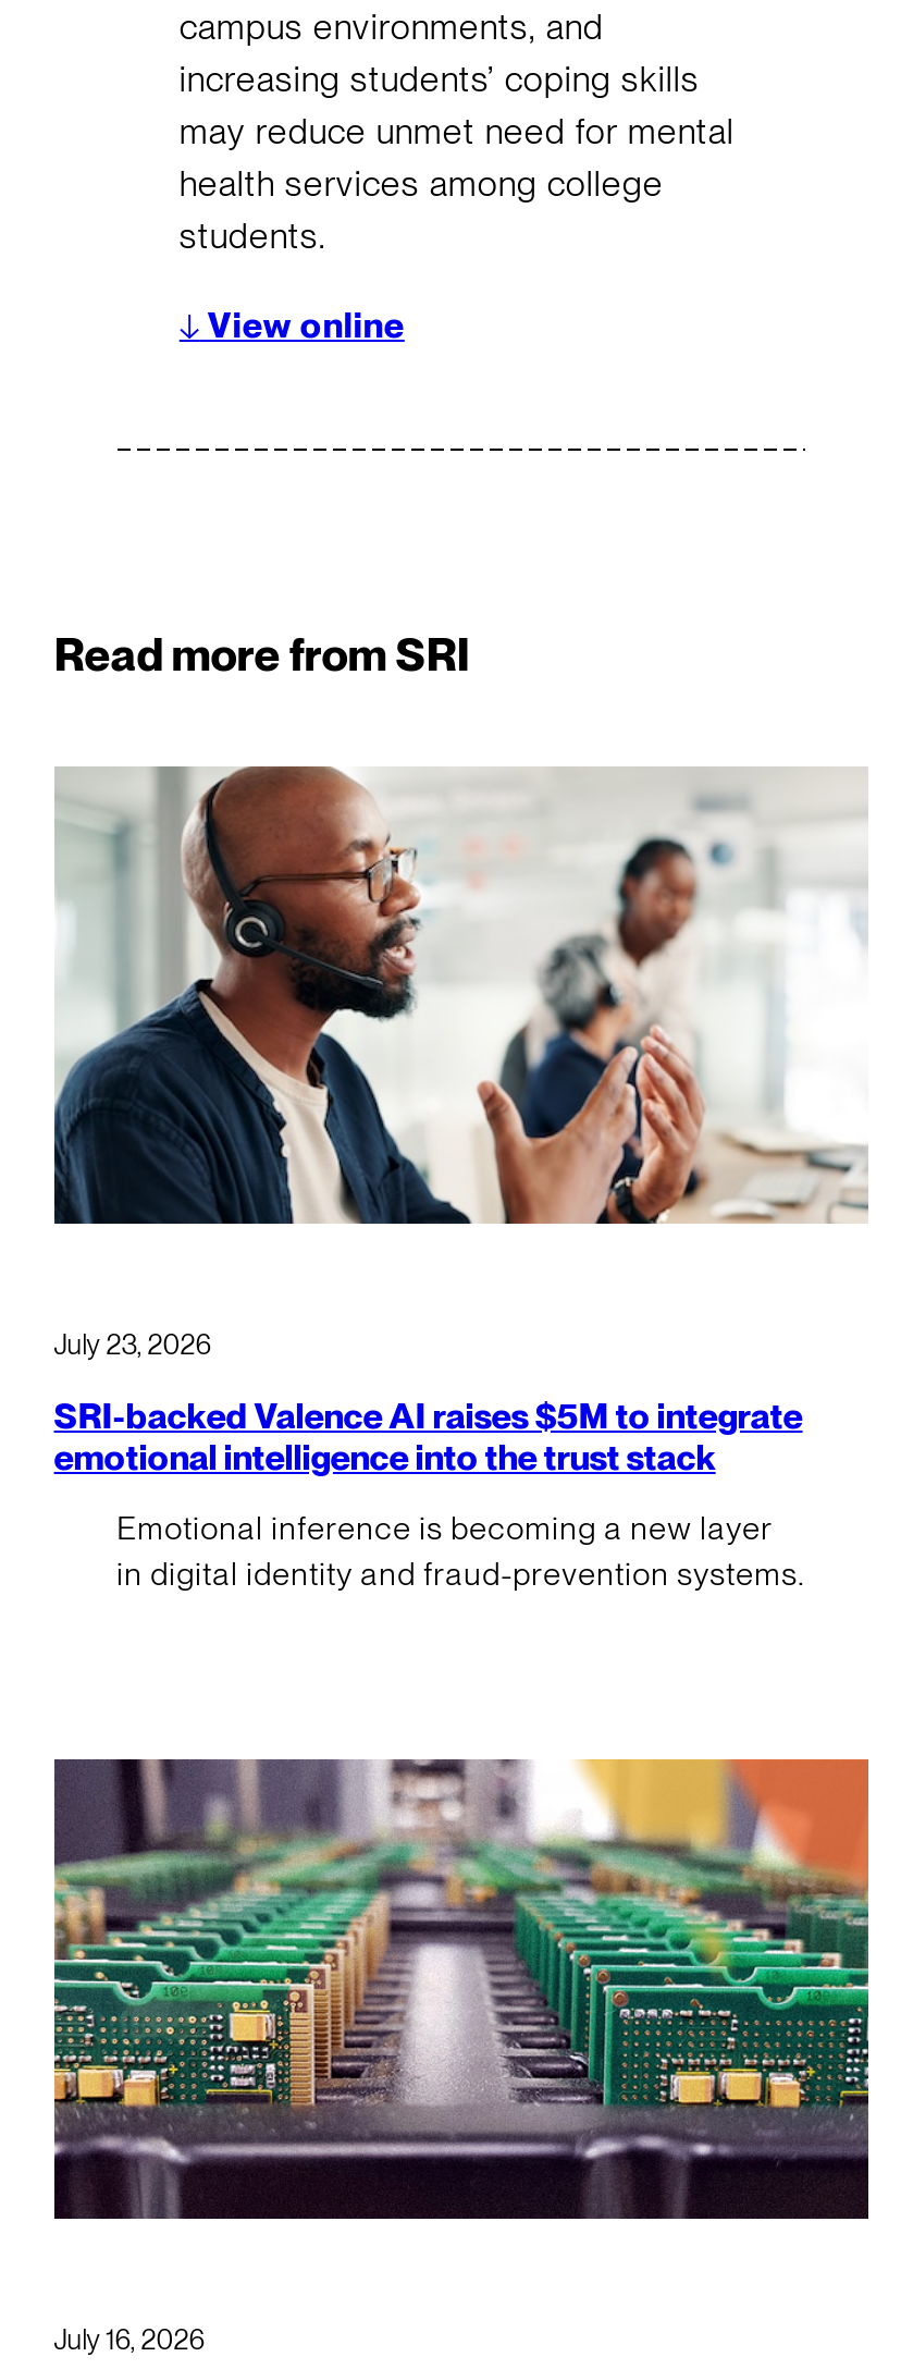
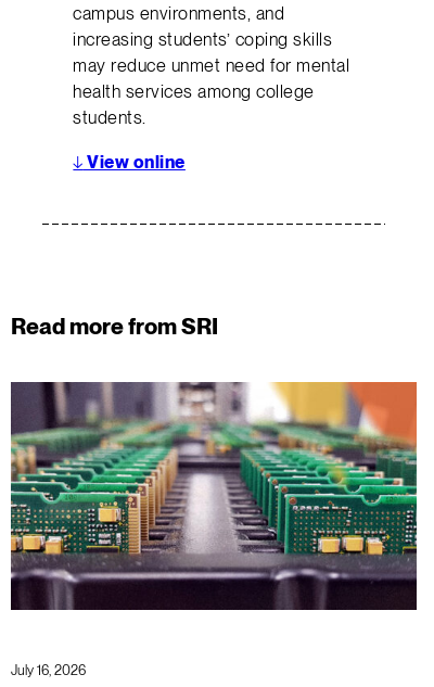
- [image]

- July 23, 2026
- SRI-backed Valence AI raises $5M to integrate
- emotional intelligence into the trust stack
- Emotional inference is becoming a new layer
- in digital identity and fraud-prevention systems.
